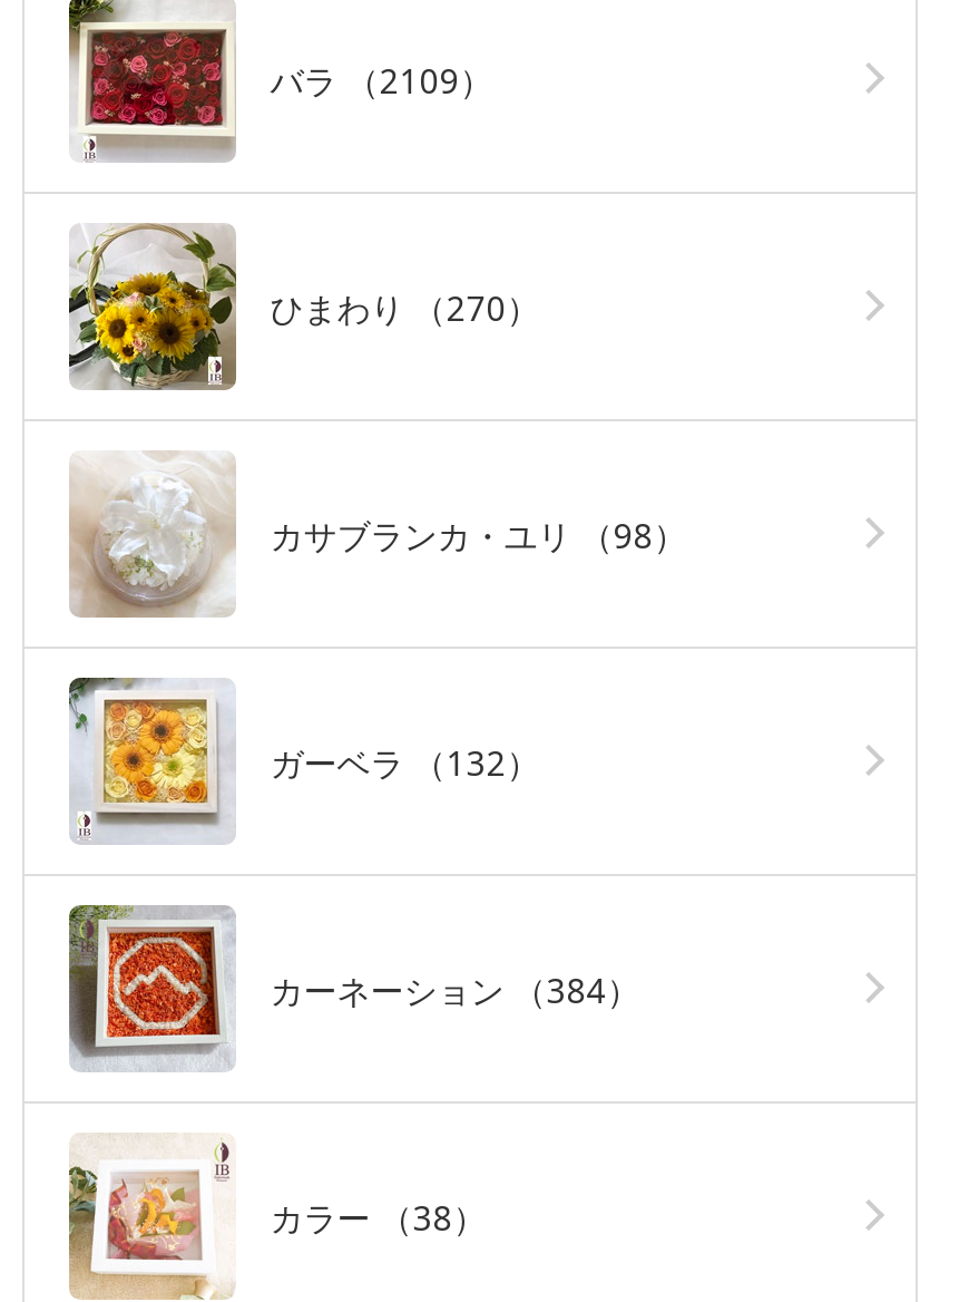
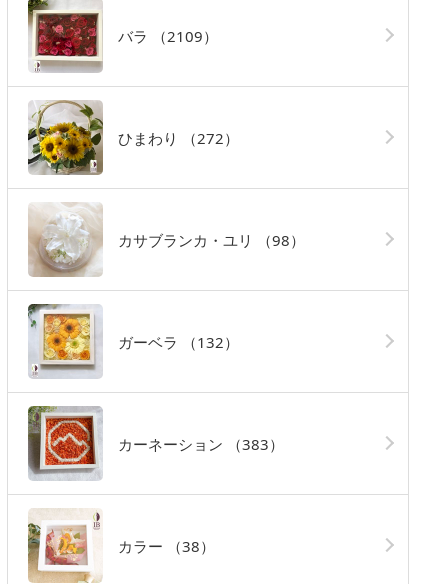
- ひまわり（270）
+ ひまわり（272）

- カーネーション（384）
+ カーネーション（383）
